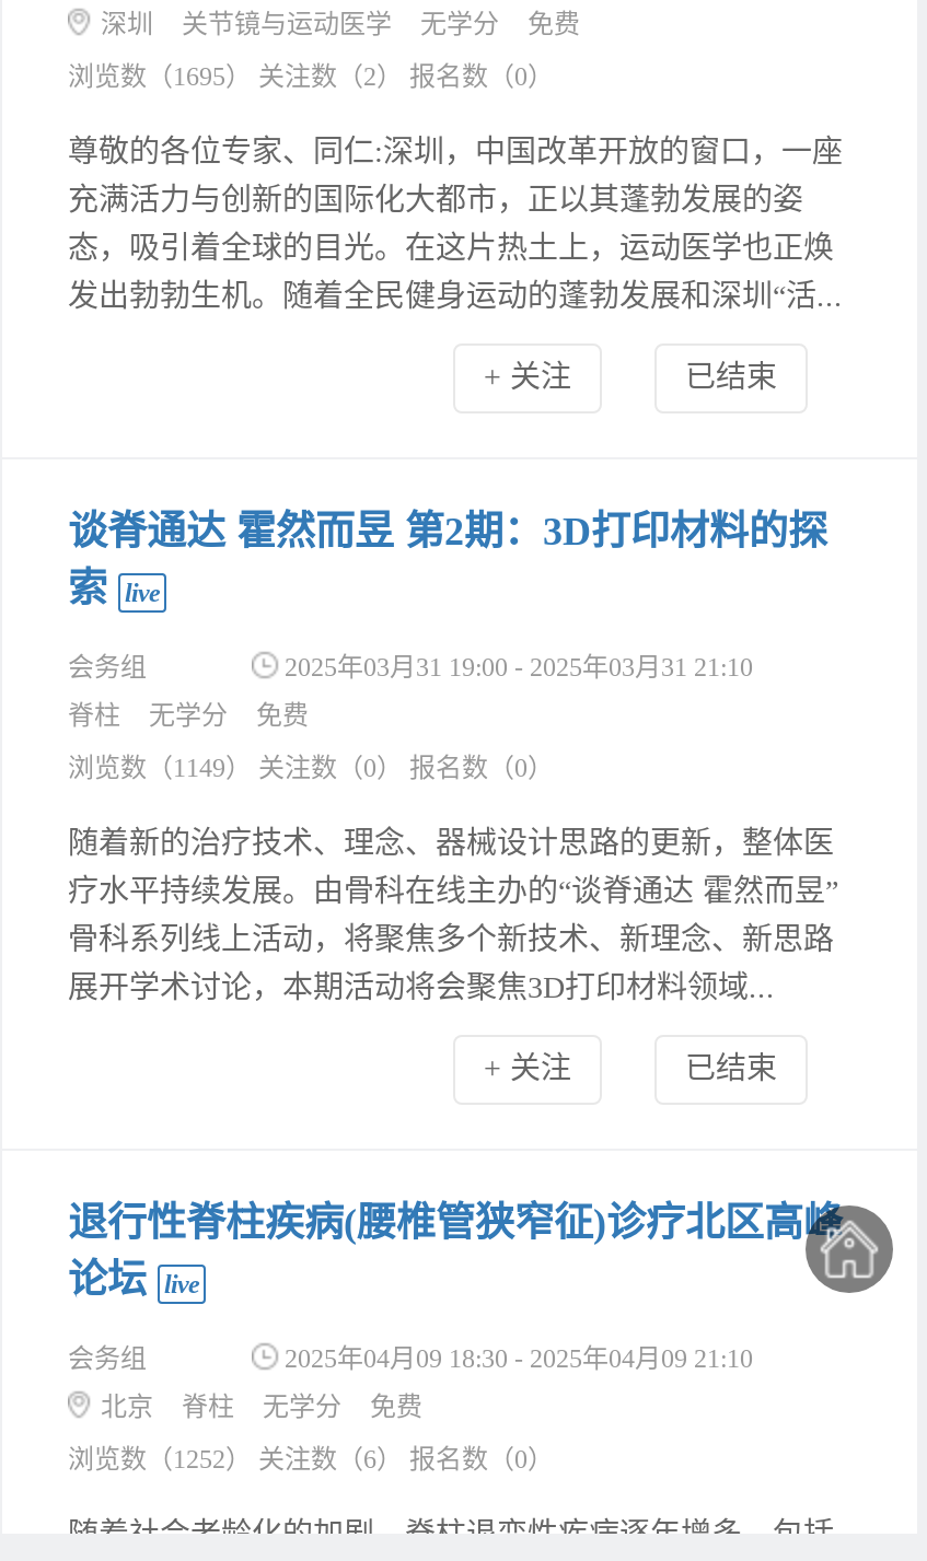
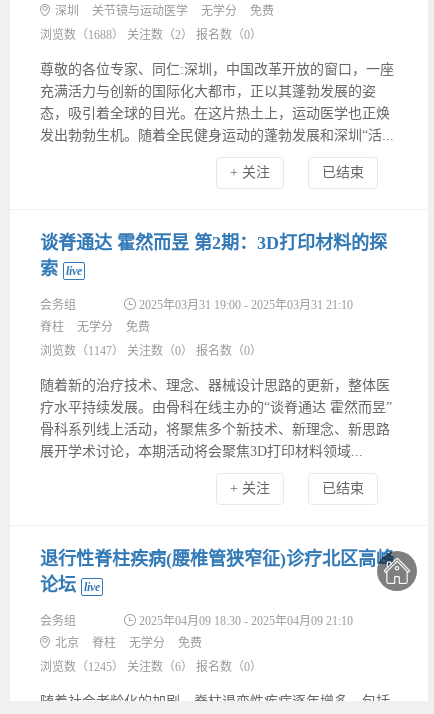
- 浏览数（1695） 关注数（2） 报名数（0）
+ 浏览数（1688） 关注数（2） 报名数（0）

- 浏览数（1149） 关注数（0） 报名数（0）
+ 浏览数（1147） 关注数（0） 报名数（0）

- 浏览数（1252） 关注数（6） 报名数（0）
+ 浏览数（1245） 关注数（6） 报名数（0）
